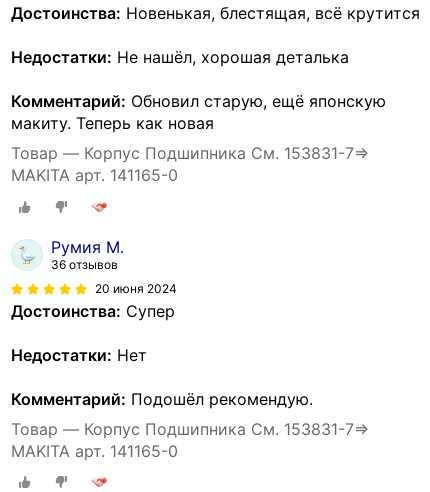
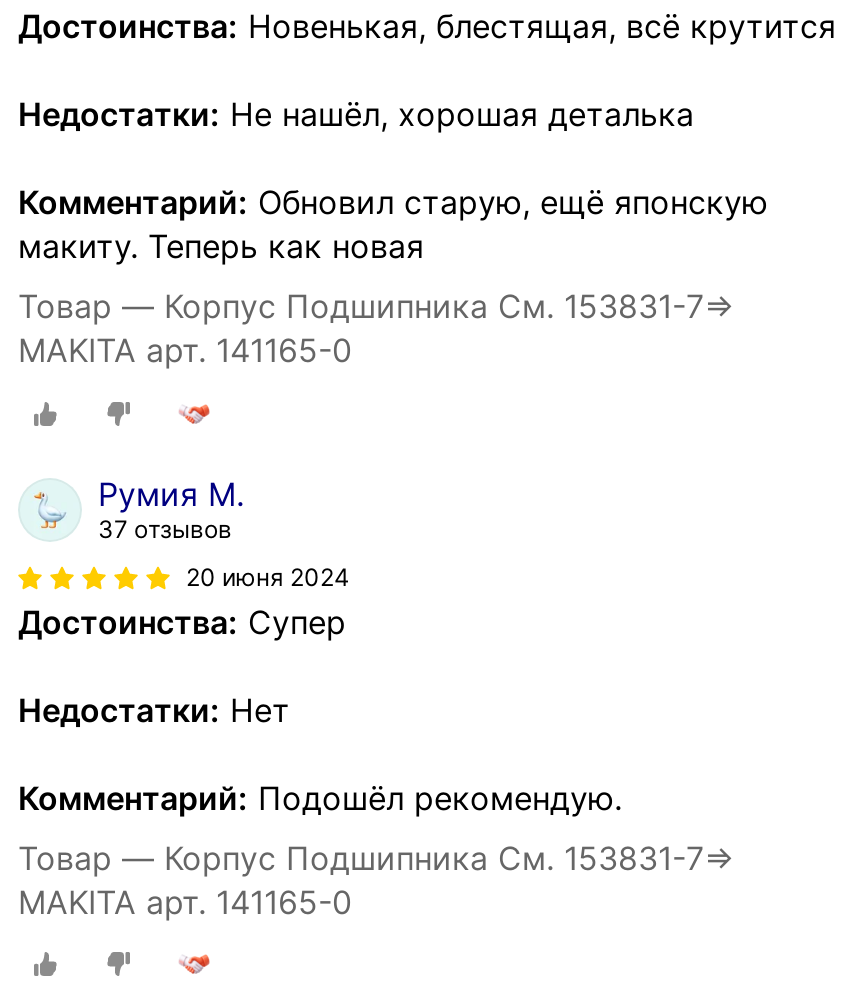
- 36 отзывов
+ 37 отзывов
